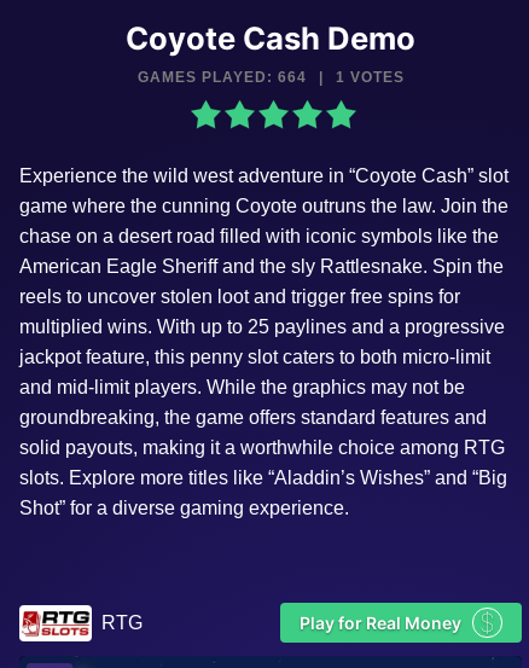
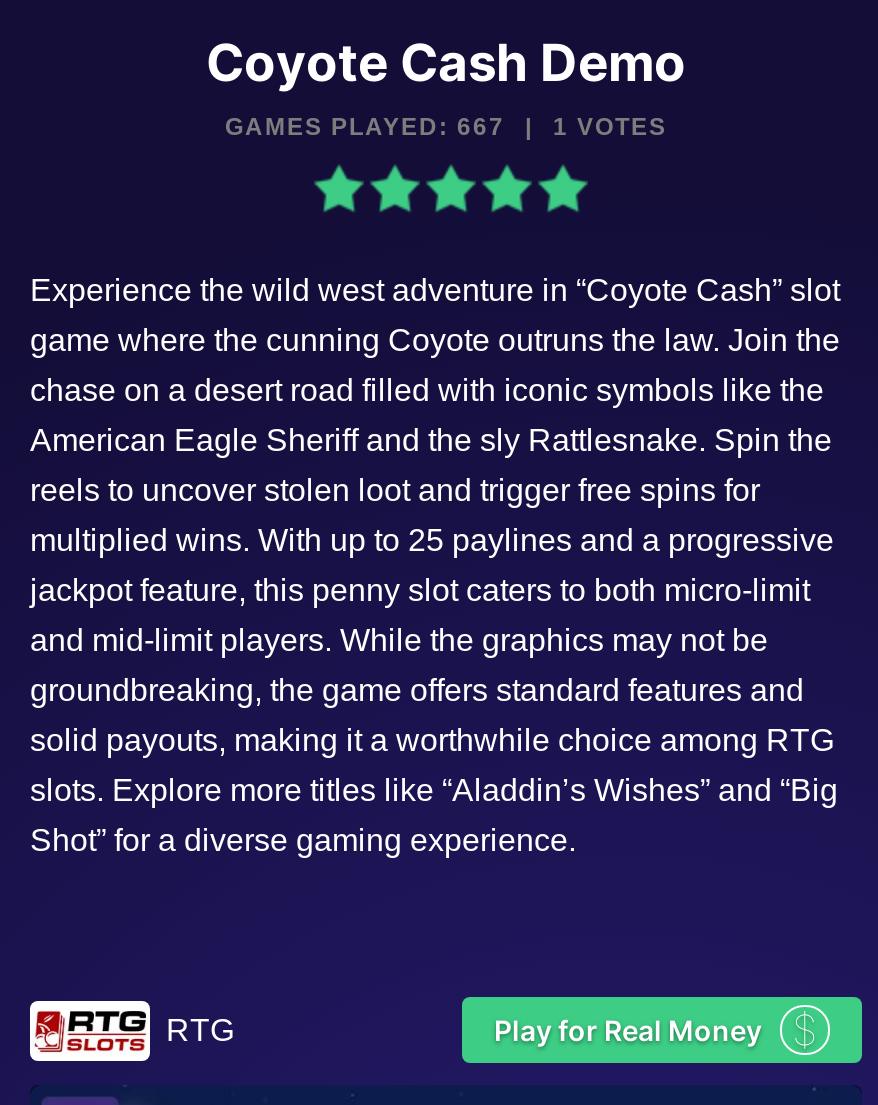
- GAMES PLAYED: 664
+ GAMES PLAYED: 667
